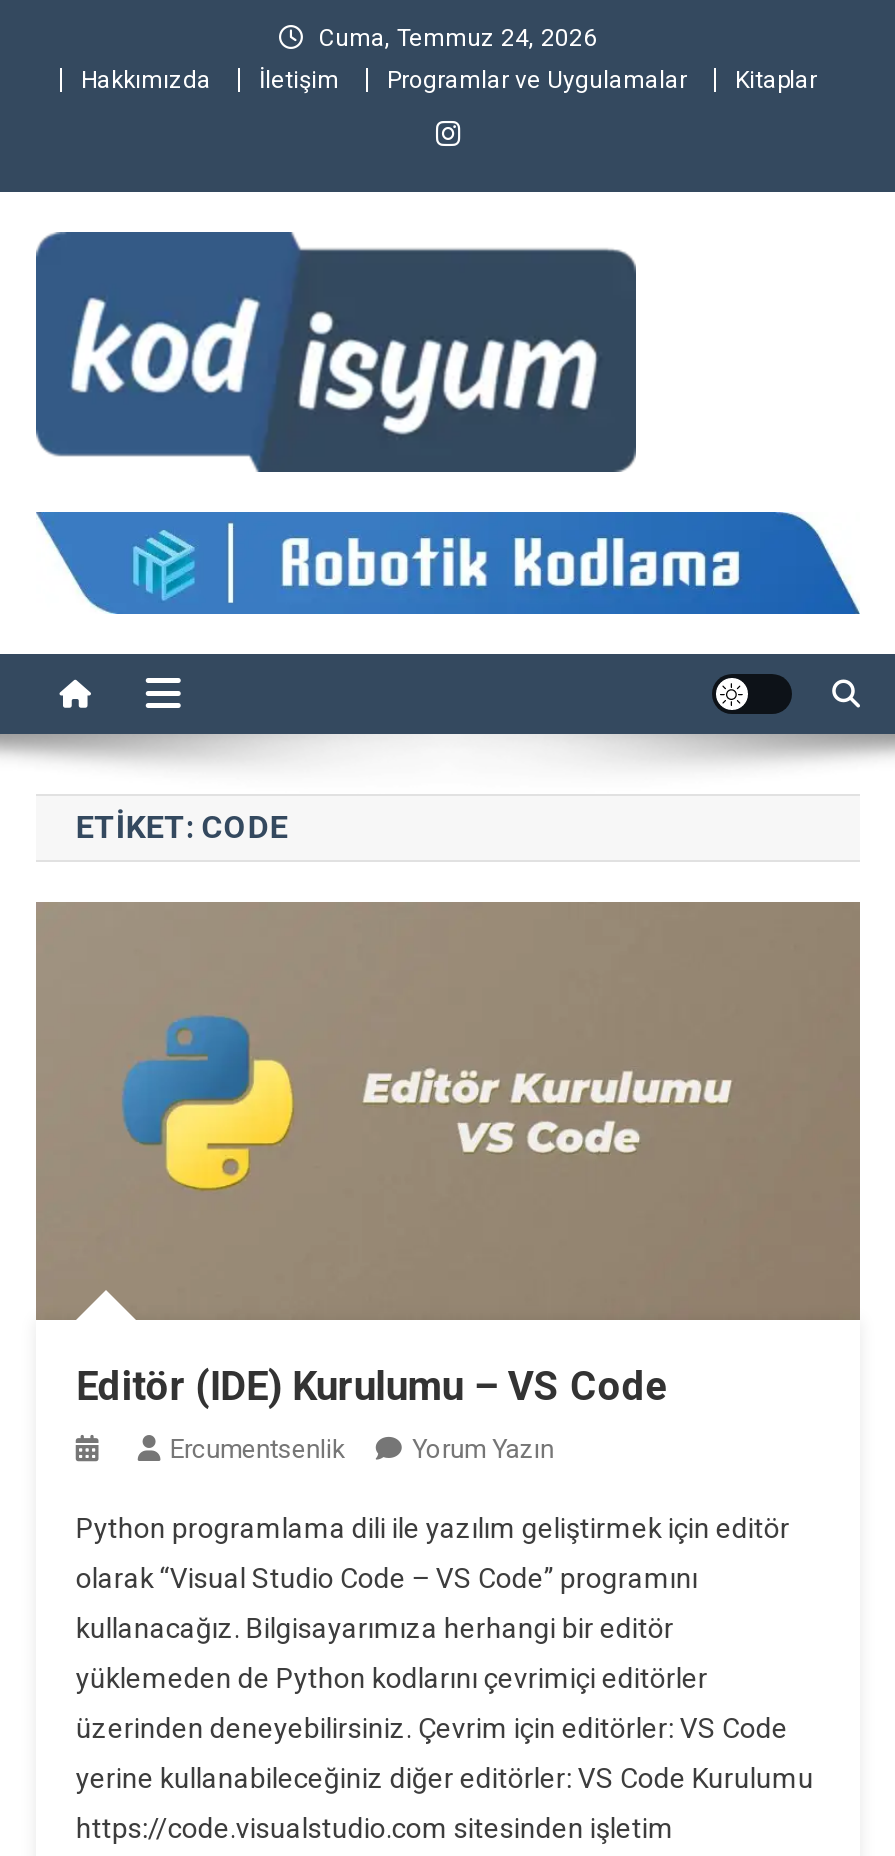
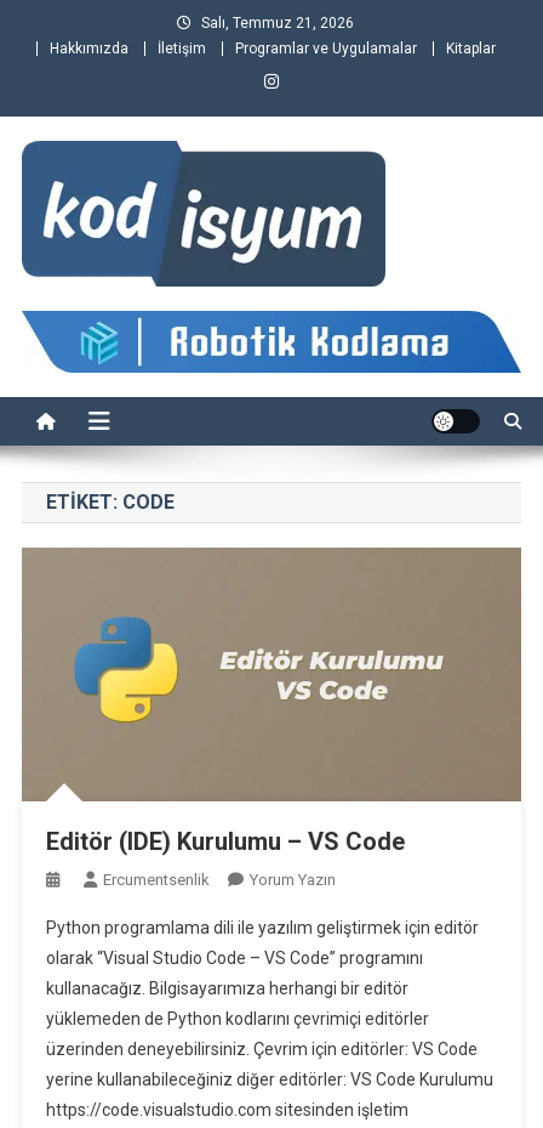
- Cuma, Temmuz 24, 2026
+ Salı, Temmuz 21, 2026
